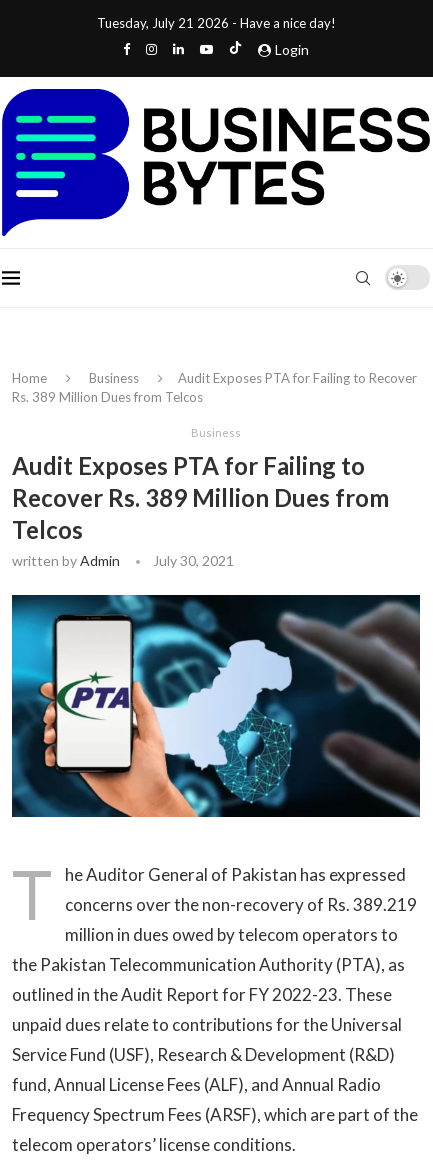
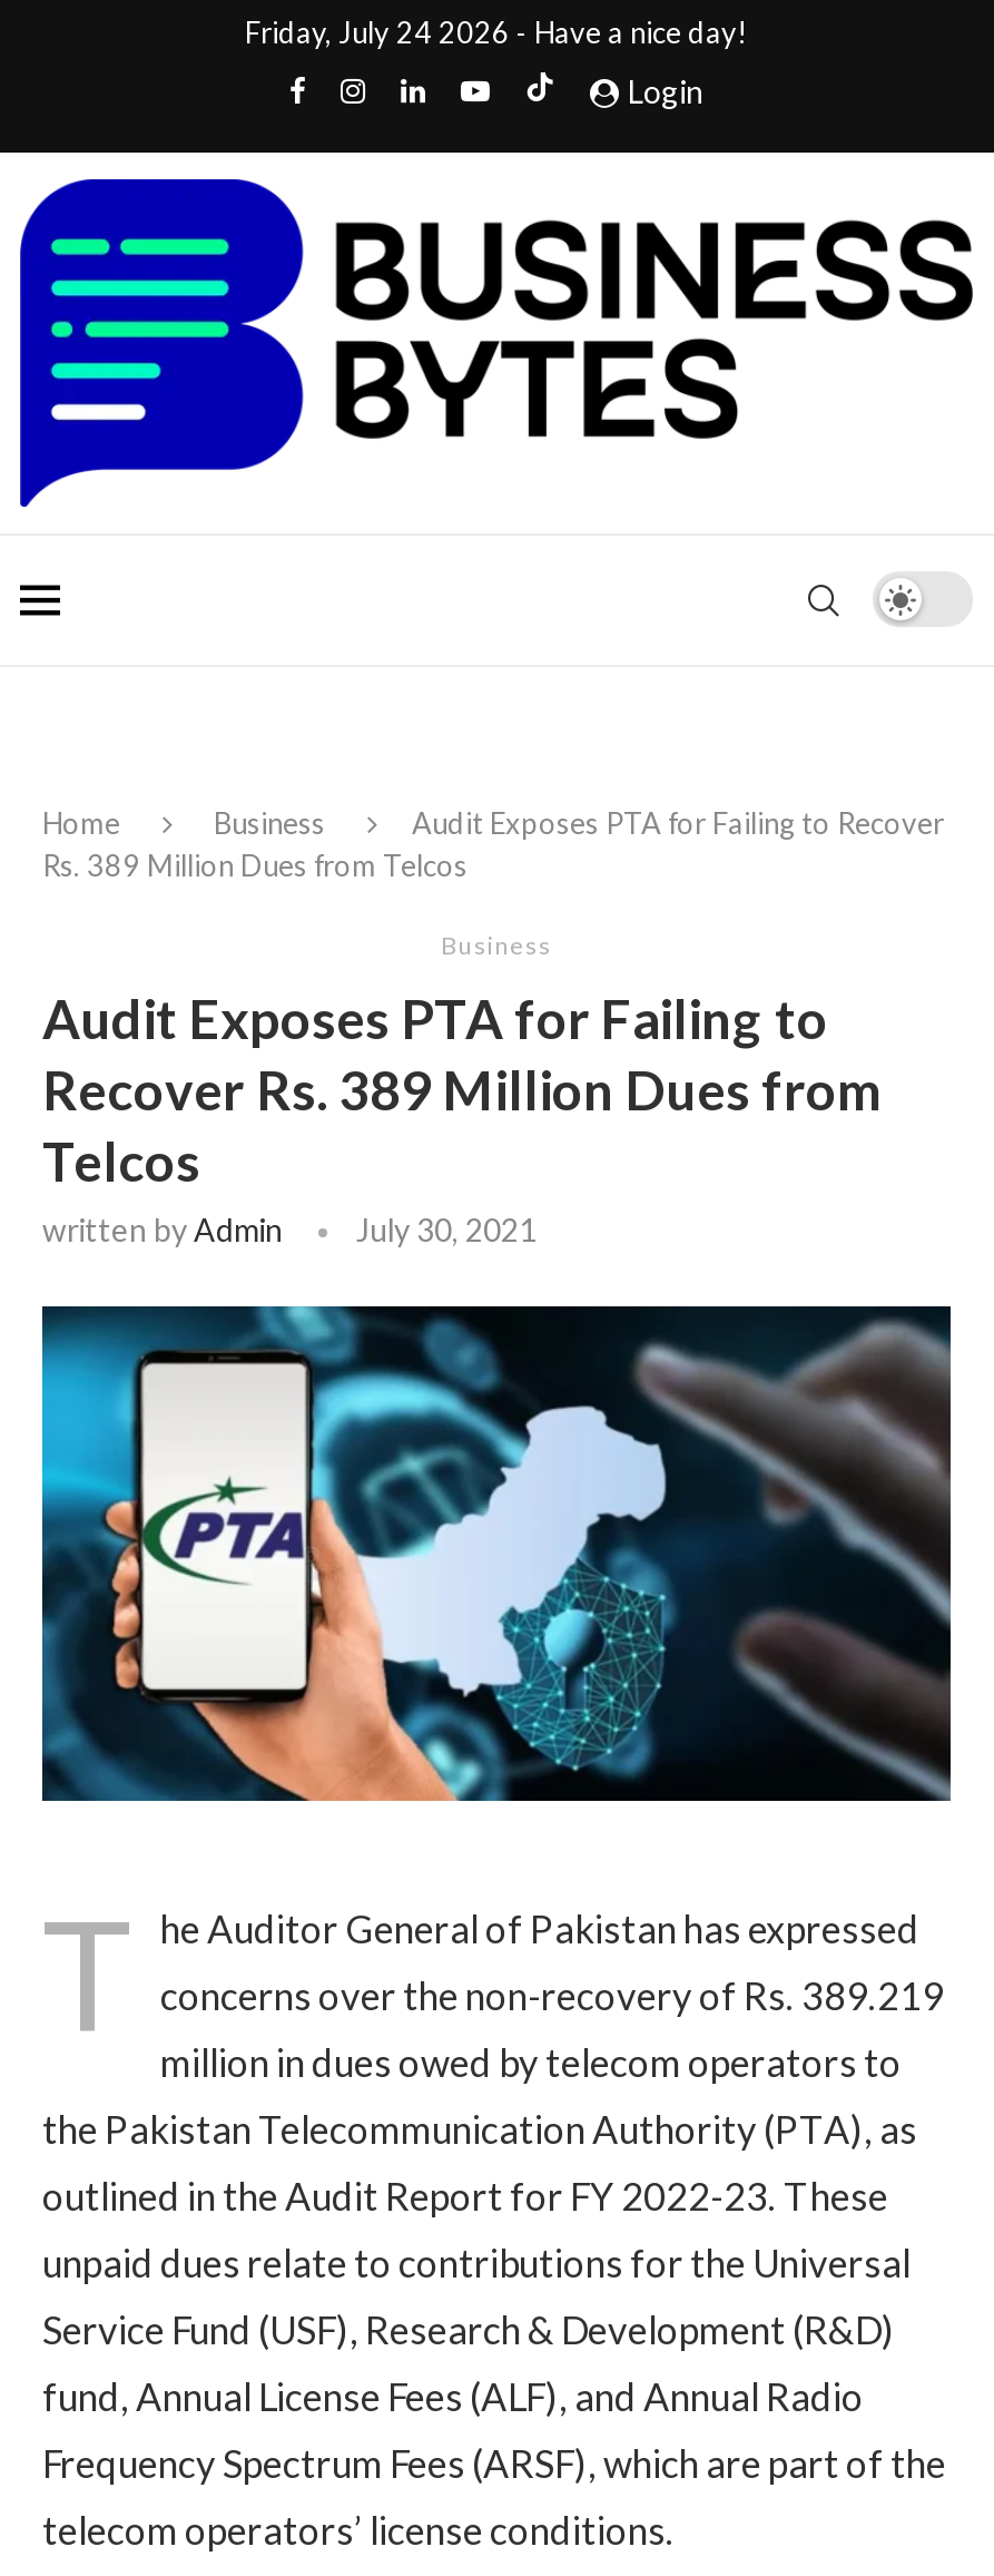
- Tuesday, July 21 2026 - Have a nice day!
+ Friday, July 24 2026 - Have a nice day!
